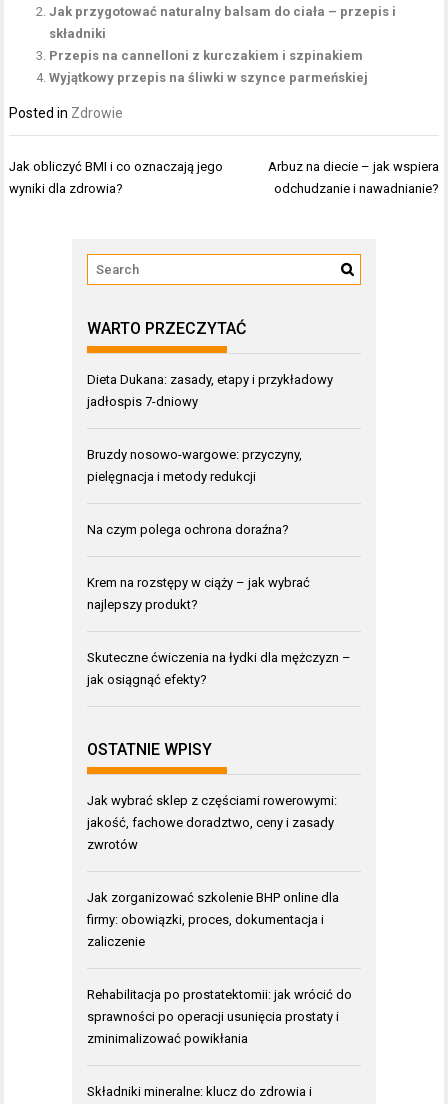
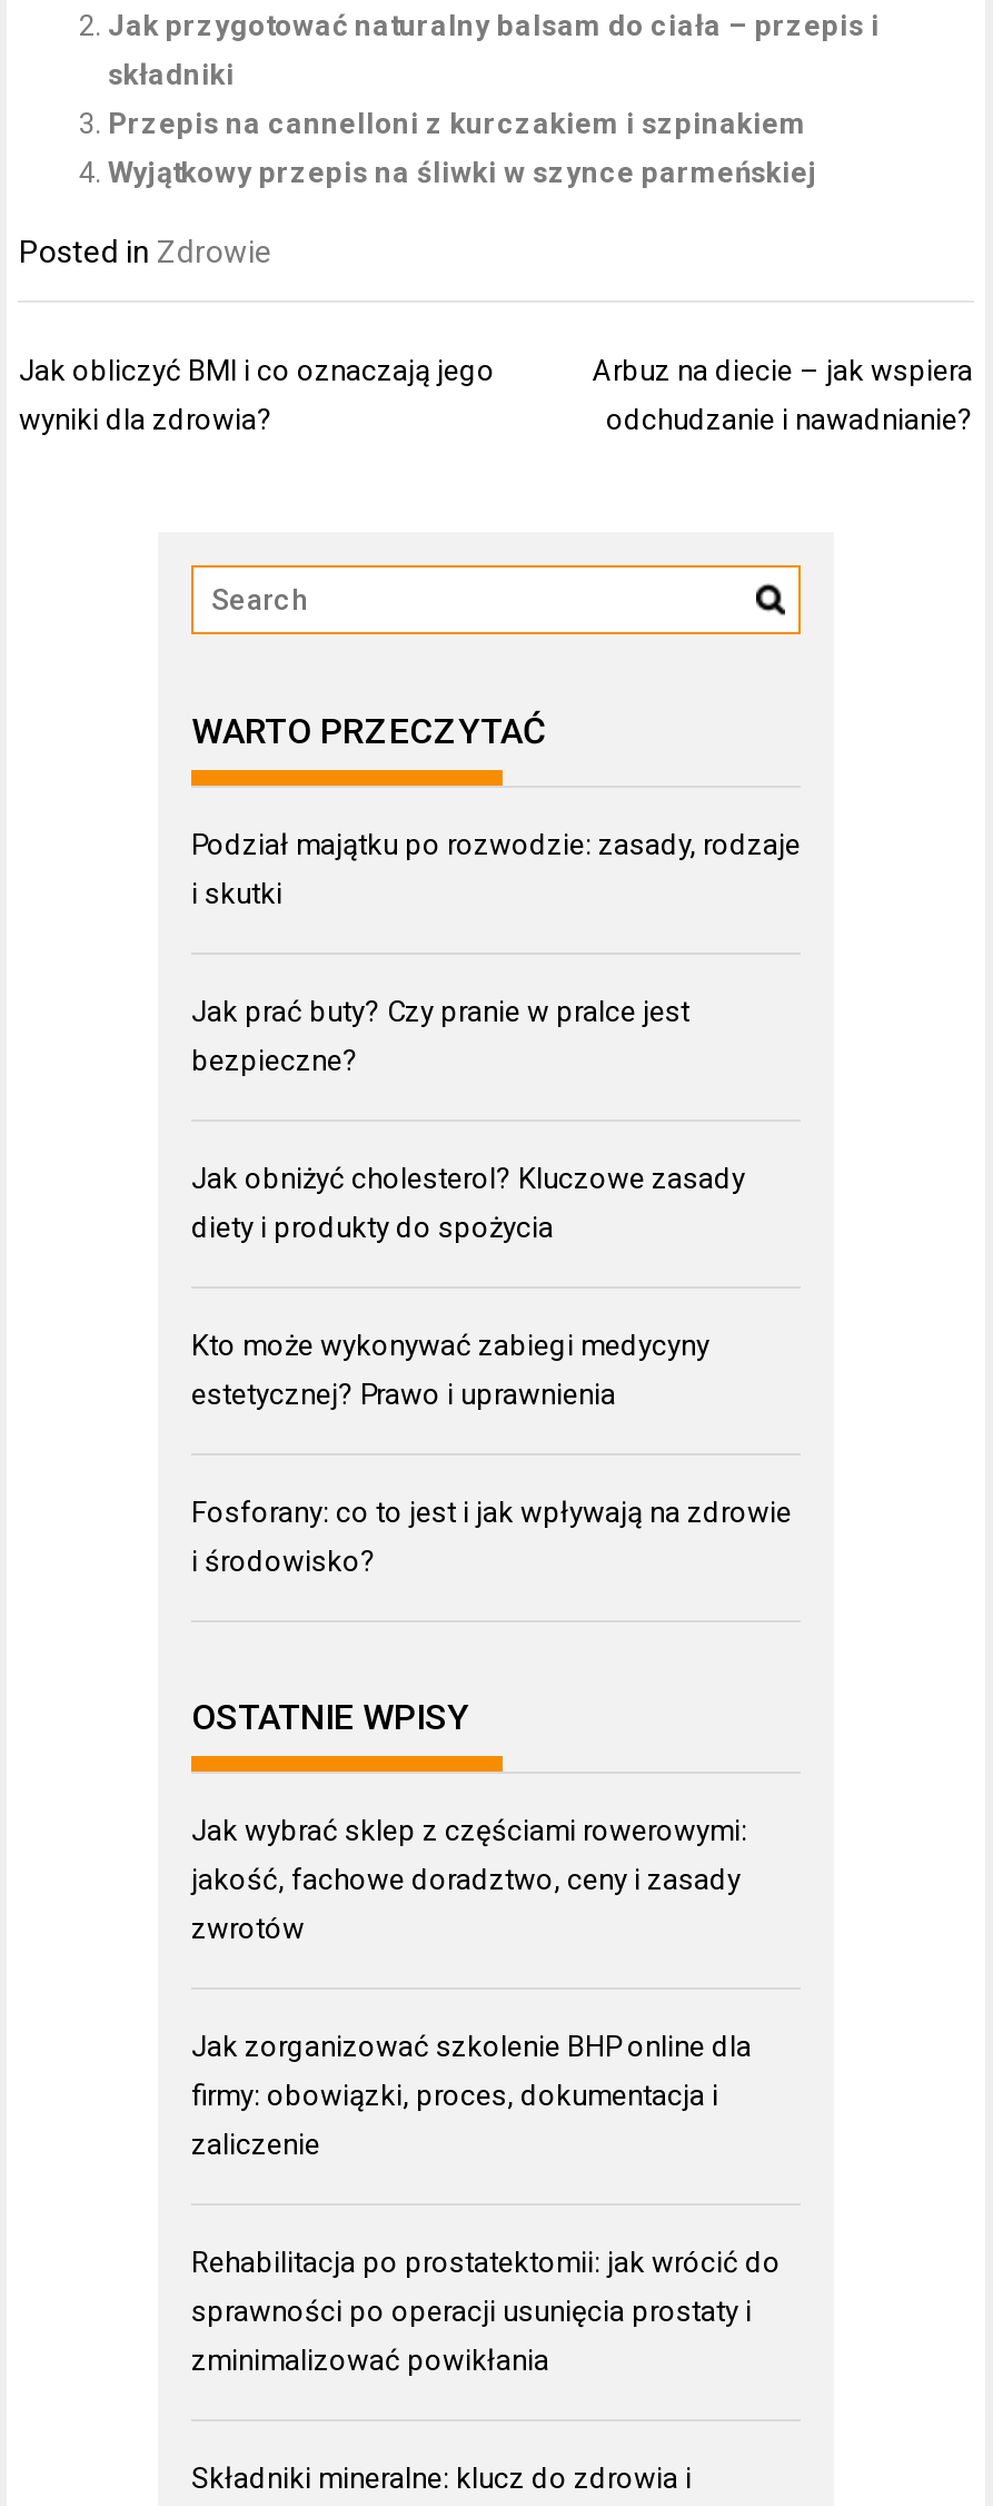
- Dieta Dukana: zasady, etapy i przykładowy
- jadłospis 7-dniowy
+ Podział majątku po rozwodzie: zasady, rodzaje
+ i skutki

- Bruzdy nosowo-wargowe: przyczyny,
- pielęgnacja i metody redukcji
+ Jak prać buty? Czy pranie w pralce jest
+ bezpieczne?

- Na czym polega ochrona doraźna?
+ Jak obniżyć cholesterol? Kluczowe zasady
+ diety i produkty do spożycia

- Krem na rozstępy w ciąży – jak wybrać
- najlepszy produkt?
+ Kto może wykonywać zabiegi medycyny
+ estetycznej? Prawo i uprawnienia

- Skuteczne ćwiczenia na łydki dla mężczyzn –
- jak osiągnąć efekty?
+ Fosforany: co to jest i jak wpływają na zdrowie
+ i środowisko?
